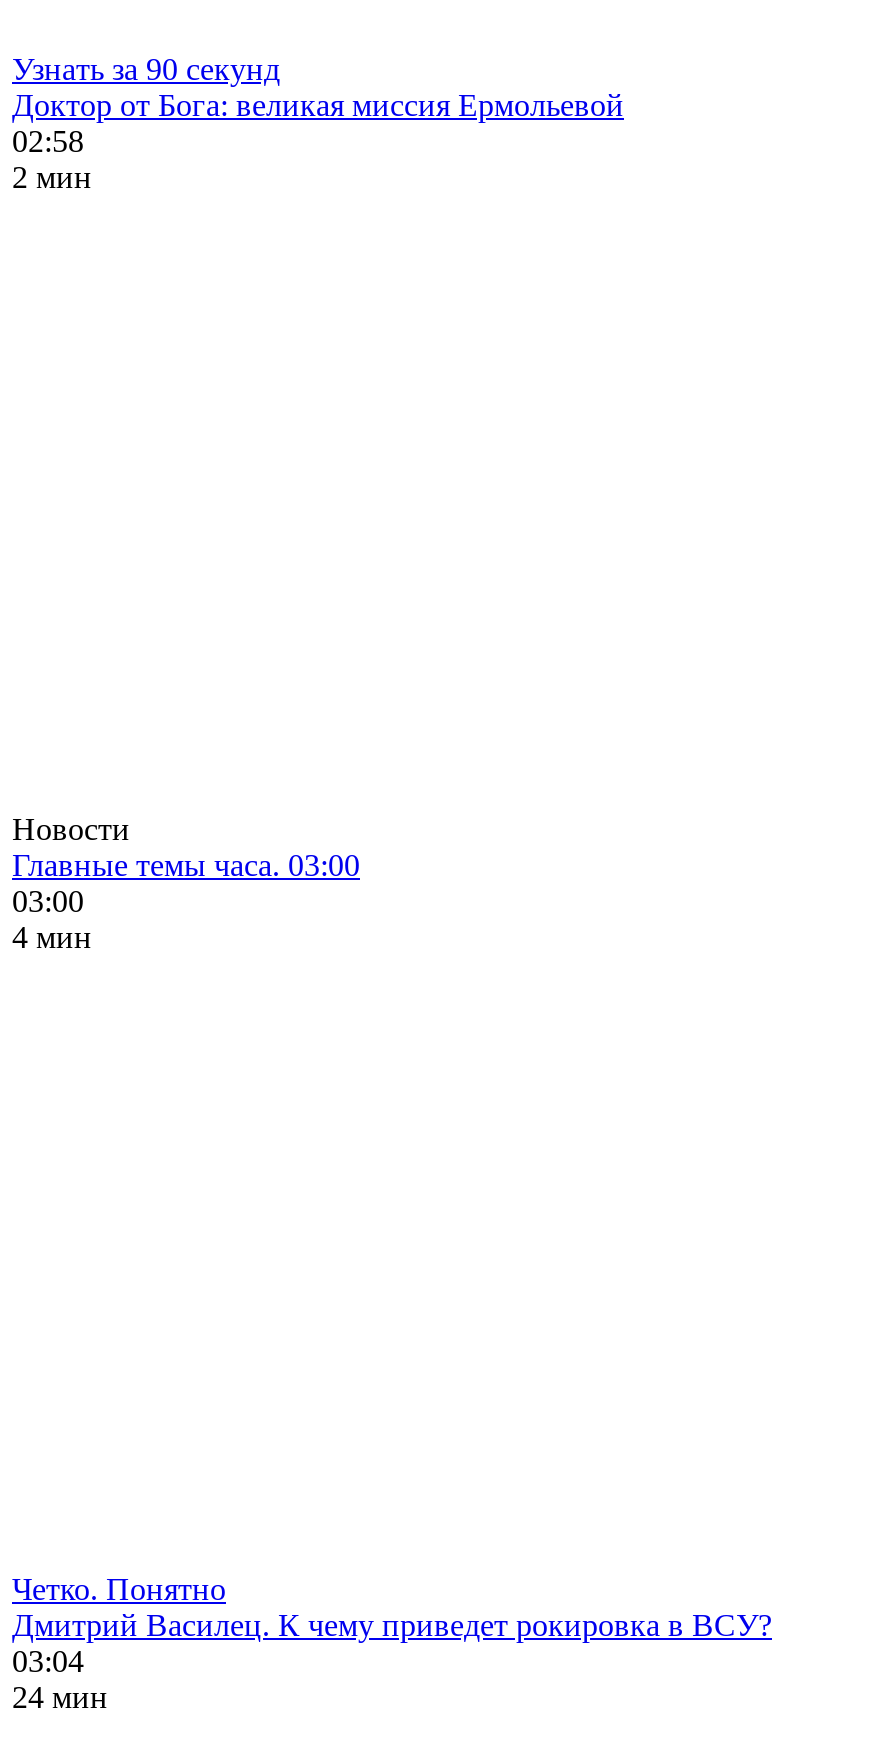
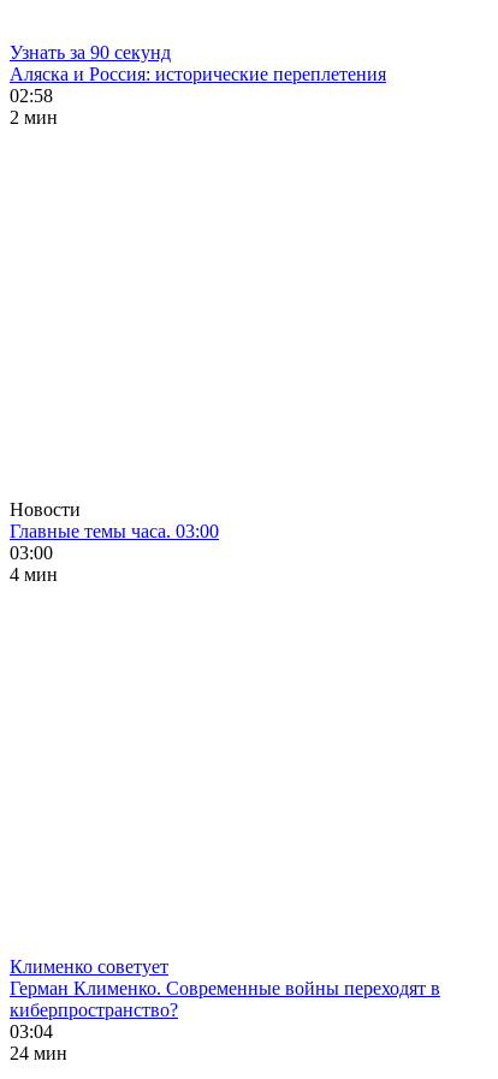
- Доктор от Бога: великая миссия Ермольевой
+ Аляска и Россия: исторические переплетения

- Четко. Понятно
- Дмитрий Василец. К чему приведет рокировка в ВСУ?
+ Клименко советует
+ Герман Клименко. Современные войны переходят в
+ киберпространство?
